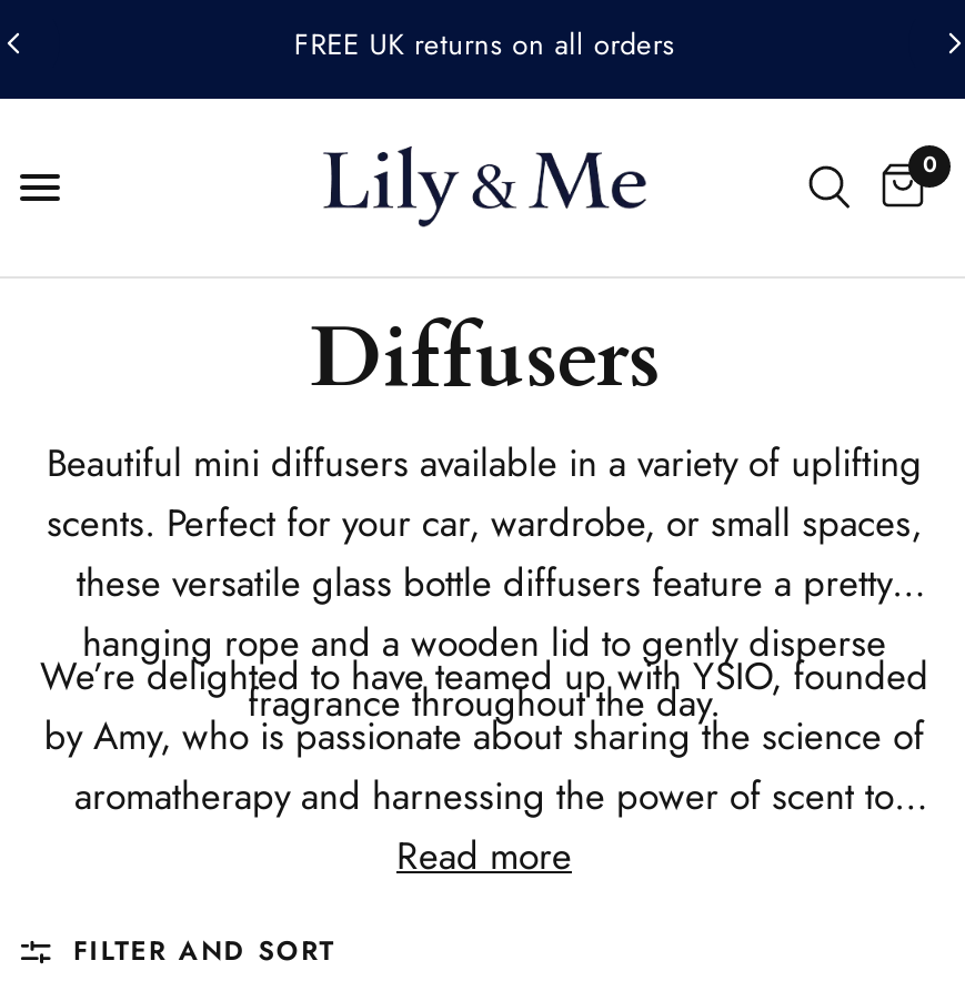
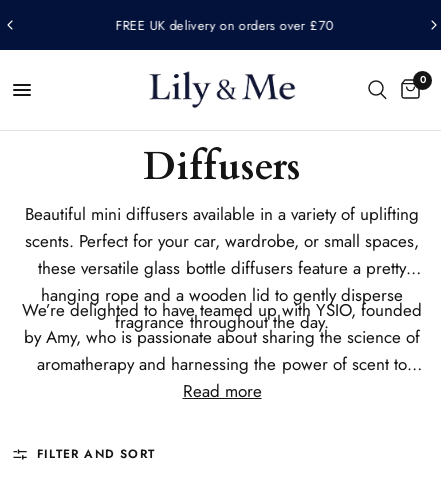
- FREE UK returns on all orders
+ FREE UK delivery on orders over £70
